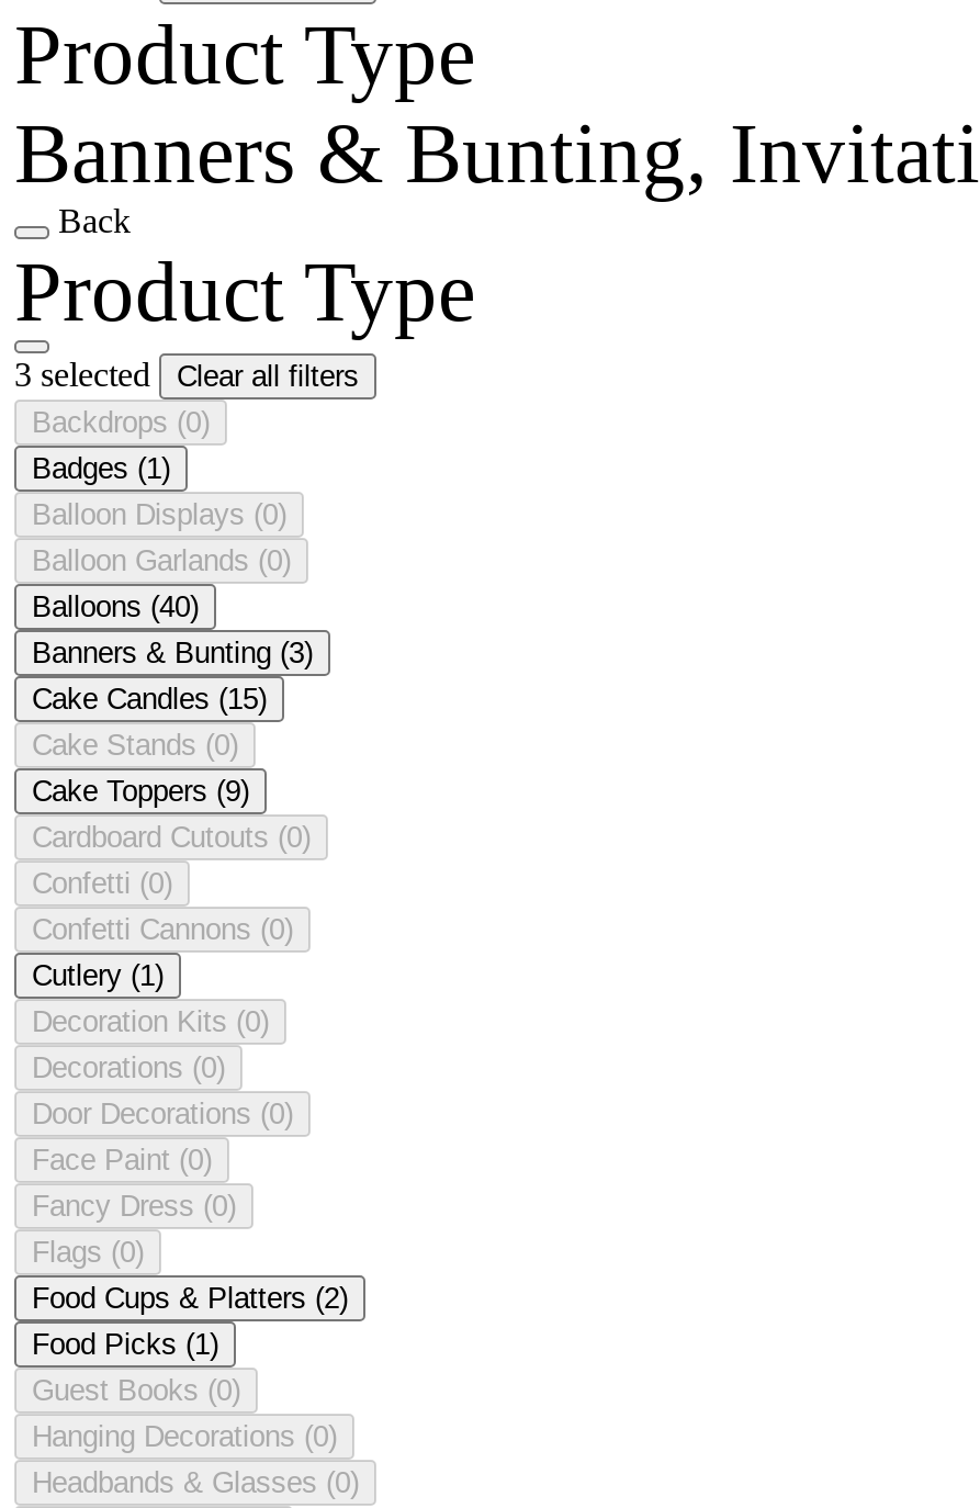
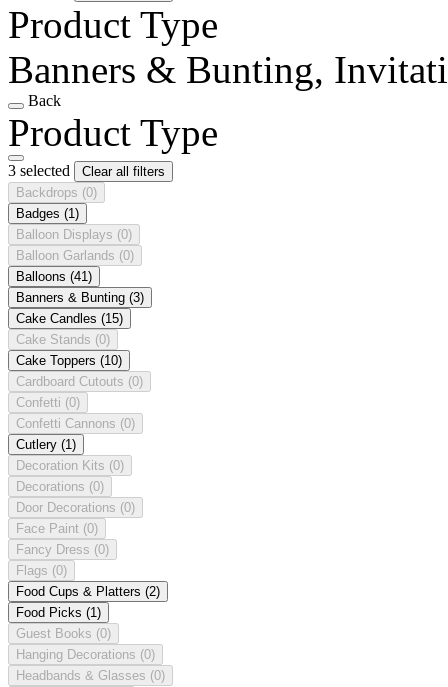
- Balloons (40)
+ Balloons (41)

- Cake Toppers (9)
+ Cake Toppers (10)
